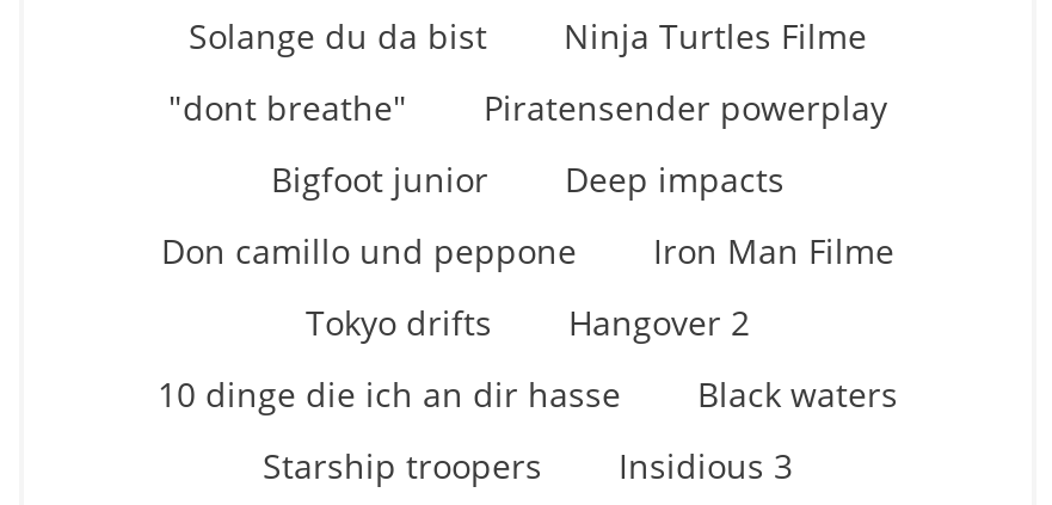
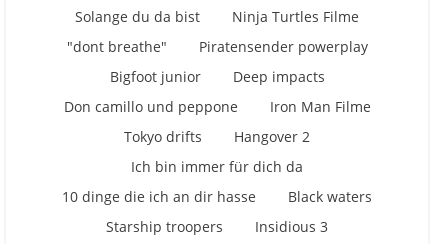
+ Ich bin immer für dich da
